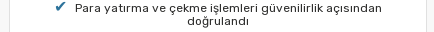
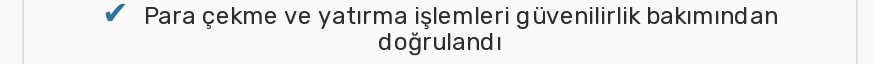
- Para yatırma ve çekme işlemleri güvenilirlik açısından
+ Para çekme ve yatırma işlemleri güvenilirlik bakımından
